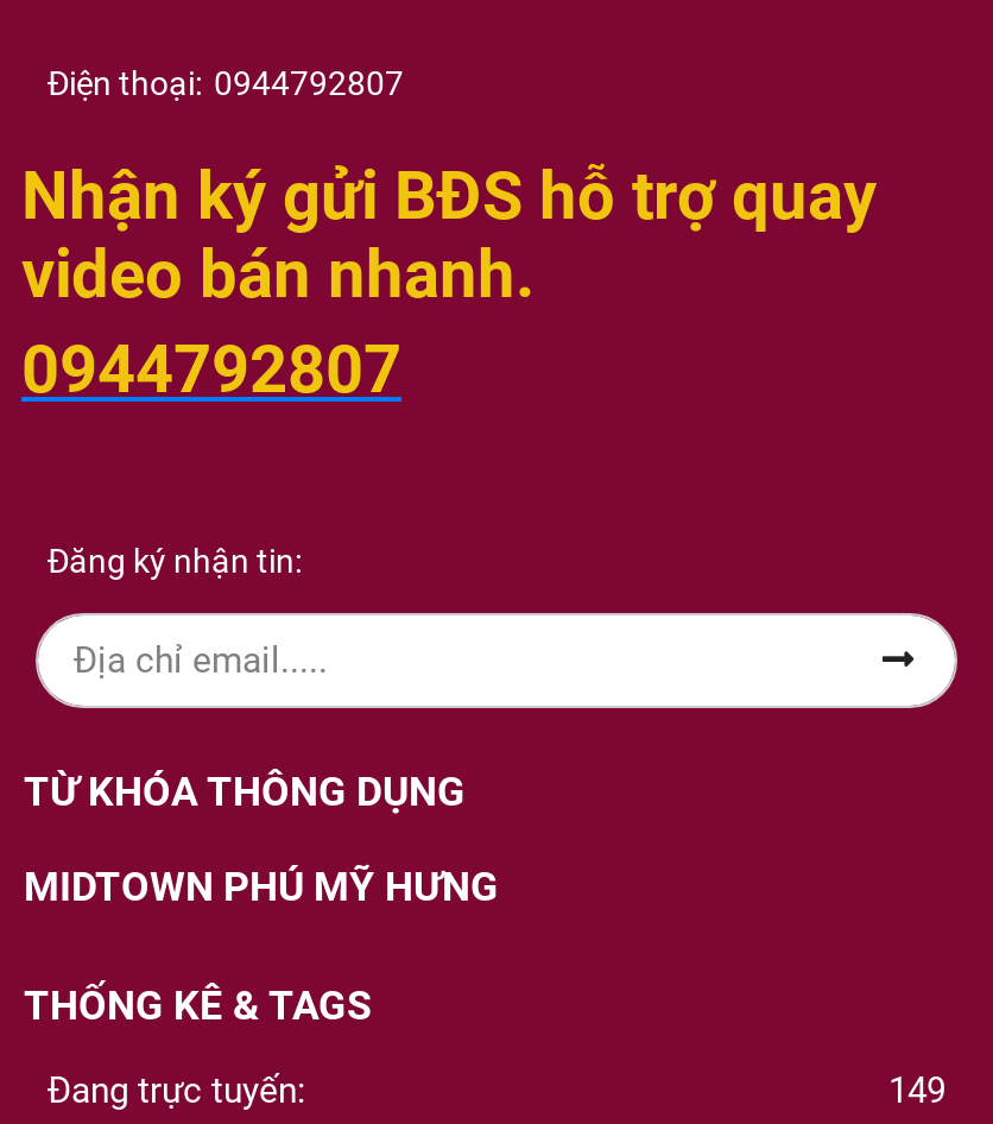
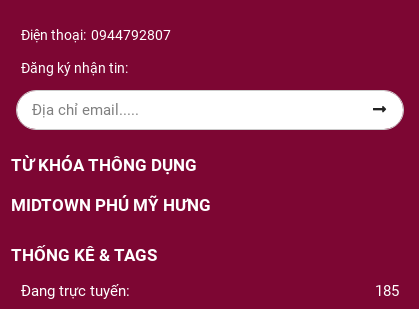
- Nhận ký gửi BĐS hỗ trợ quay
- video bán nhanh.
- 0944792807

- 149
+ 185
